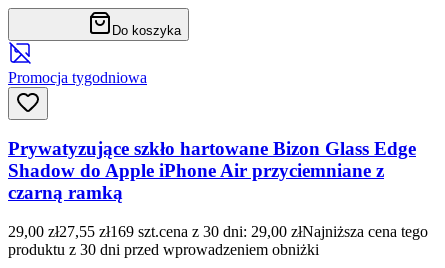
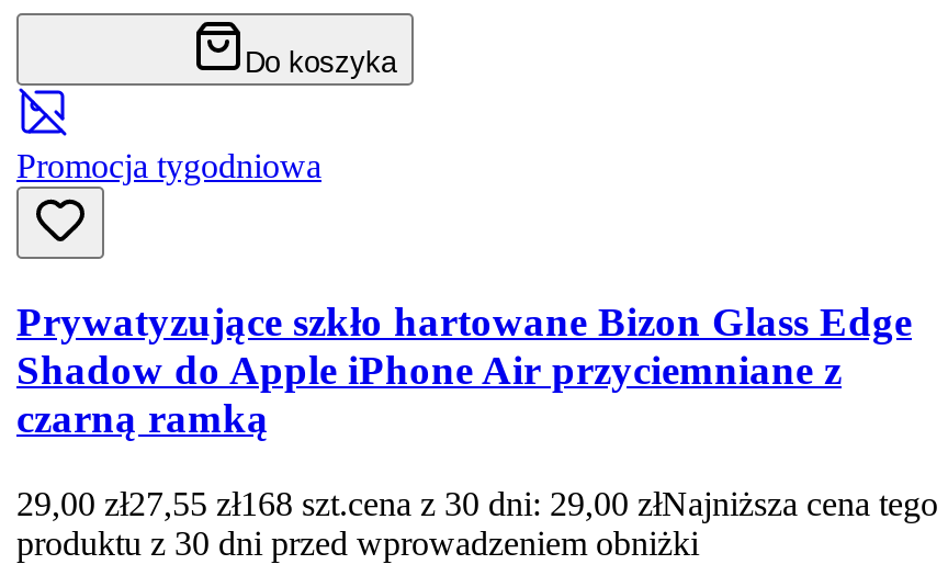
- 29,00 zł27,55 zł169 szt.cena z 30 dni: 29,00 złNajniższa cena tego
+ 29,00 zł27,55 zł168 szt.cena z 30 dni: 29,00 złNajniższa cena tego
